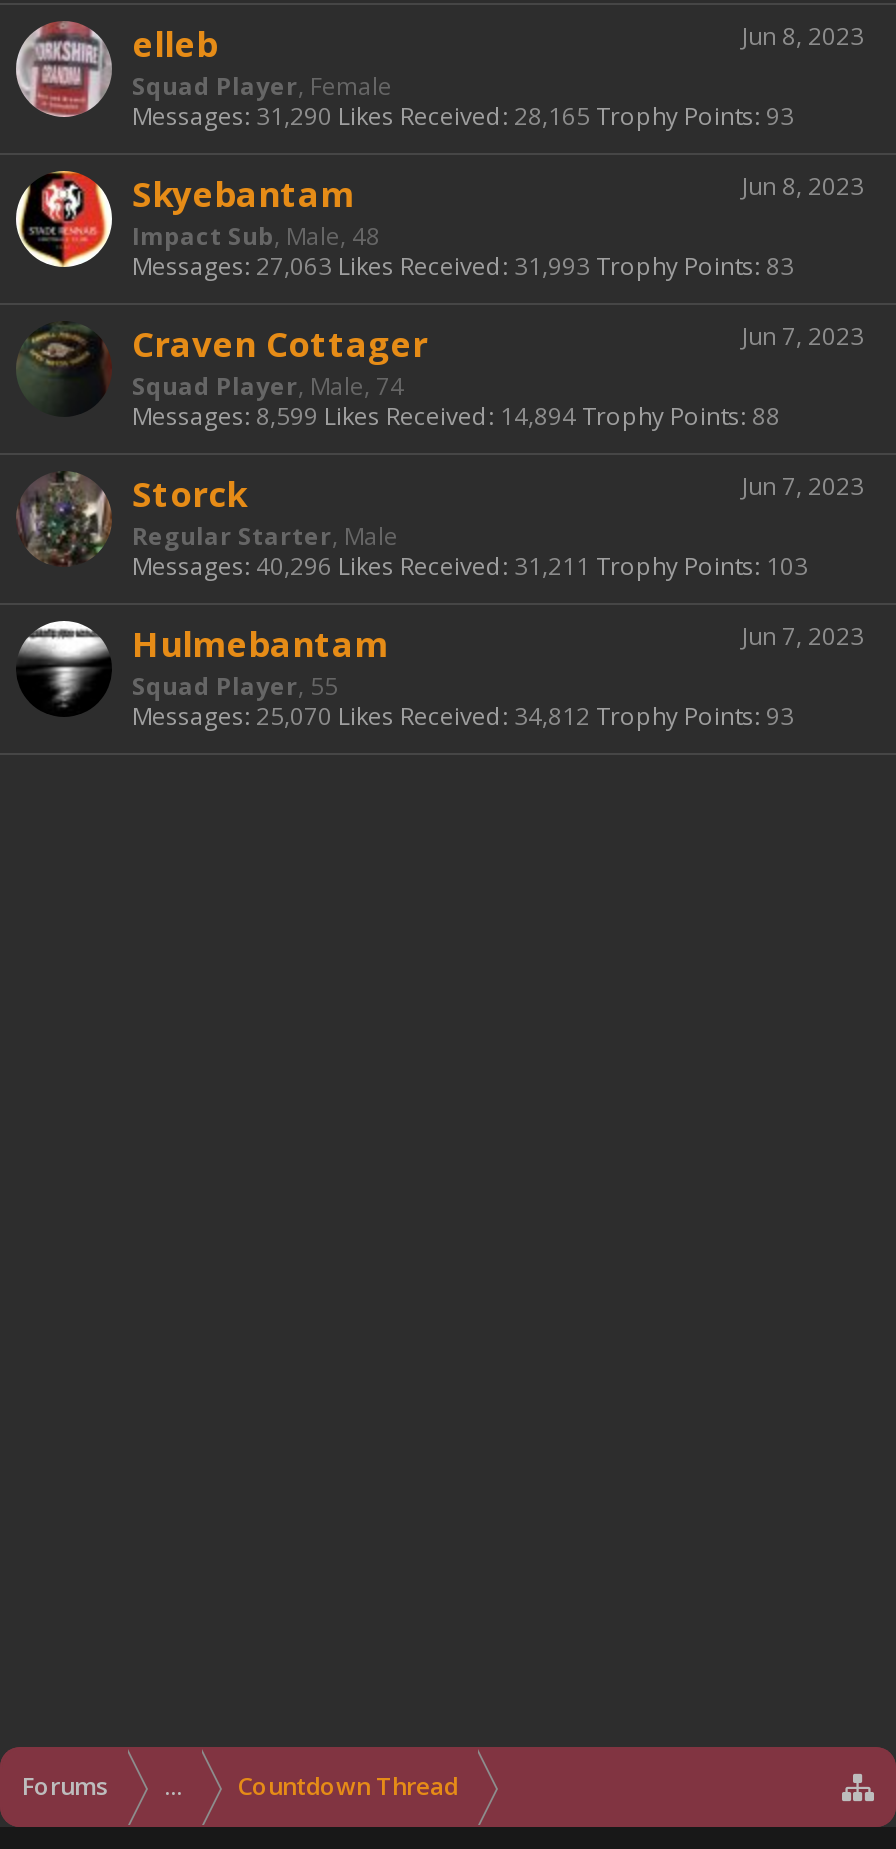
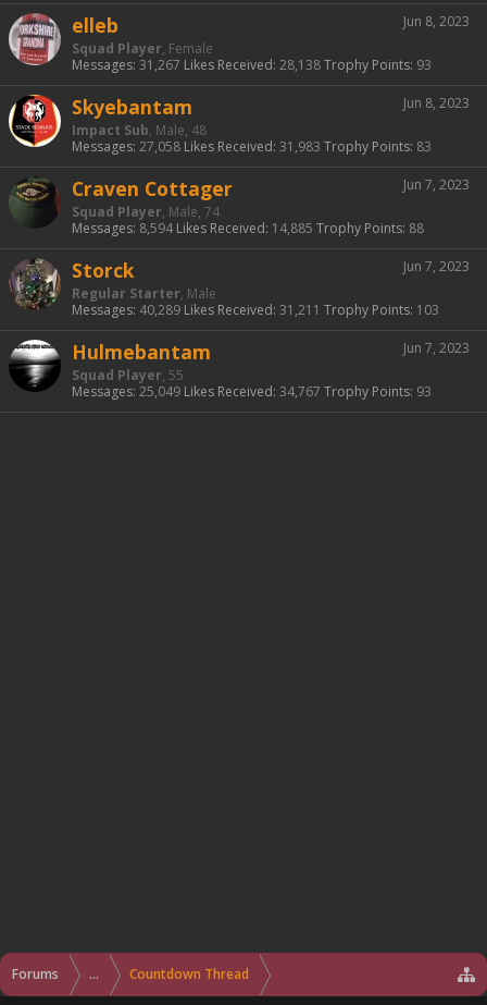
- Messages: 31,290 Likes Received: 28,165 Trophy Points: 93
+ Messages: 31,267 Likes Received: 28,138 Trophy Points: 93

- Messages: 27,063 Likes Received: 31,993 Trophy Points: 83
+ Messages: 27,058 Likes Received: 31,983 Trophy Points: 83

- Messages: 8,599 Likes Received: 14,894 Trophy Points: 88
+ Messages: 8,594 Likes Received: 14,885 Trophy Points: 88

- Messages: 40,296 Likes Received: 31,211 Trophy Points: 103
+ Messages: 40,289 Likes Received: 31,211 Trophy Points: 103

- Messages: 25,070 Likes Received: 34,812 Trophy Points: 93
+ Messages: 25,049 Likes Received: 34,767 Trophy Points: 93
